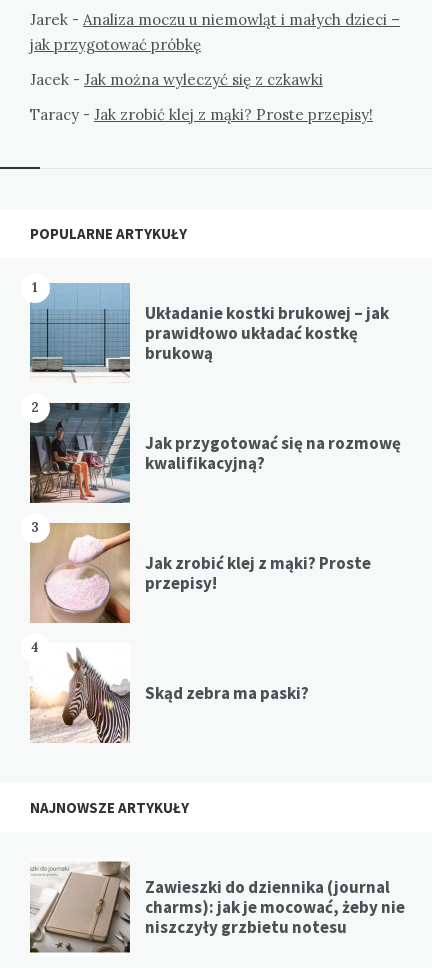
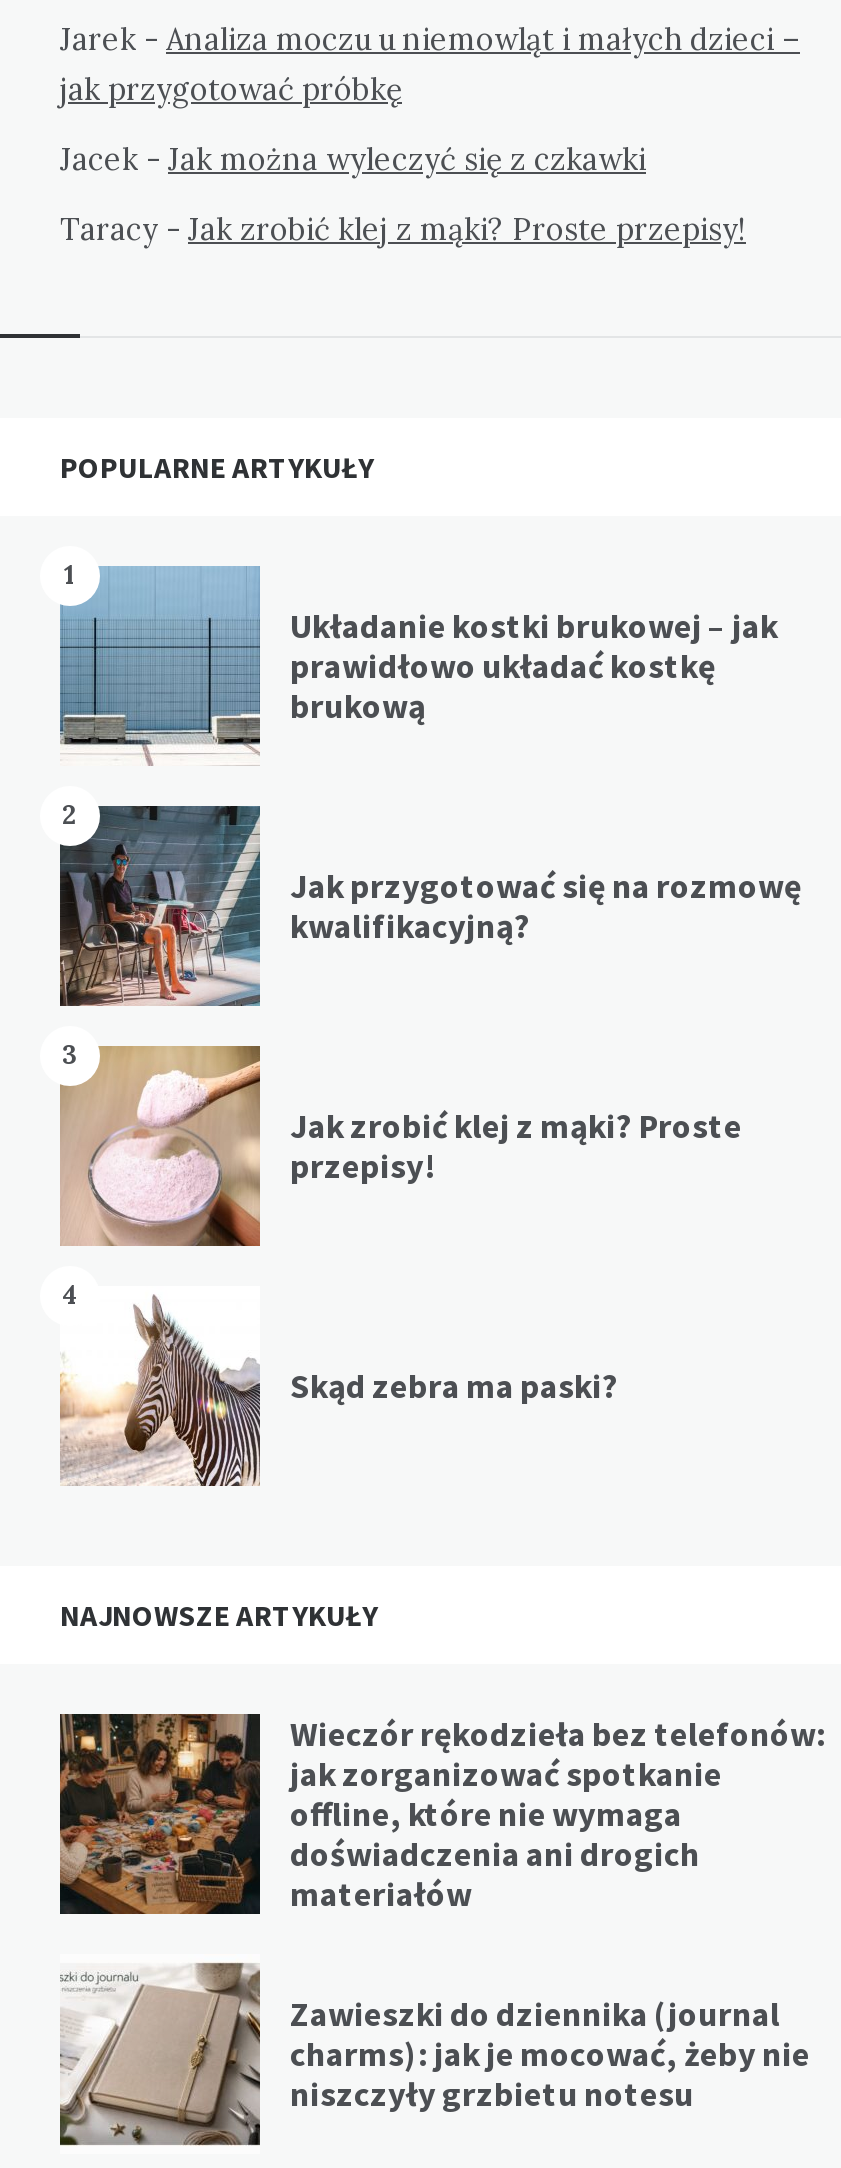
+ [image]
+ Wieczór rękodzieła bez telefonów:
+ jak zorganizować spotkanie
+ offline, które nie wymaga
+ doświadczenia ani drogich
+ materiałów
